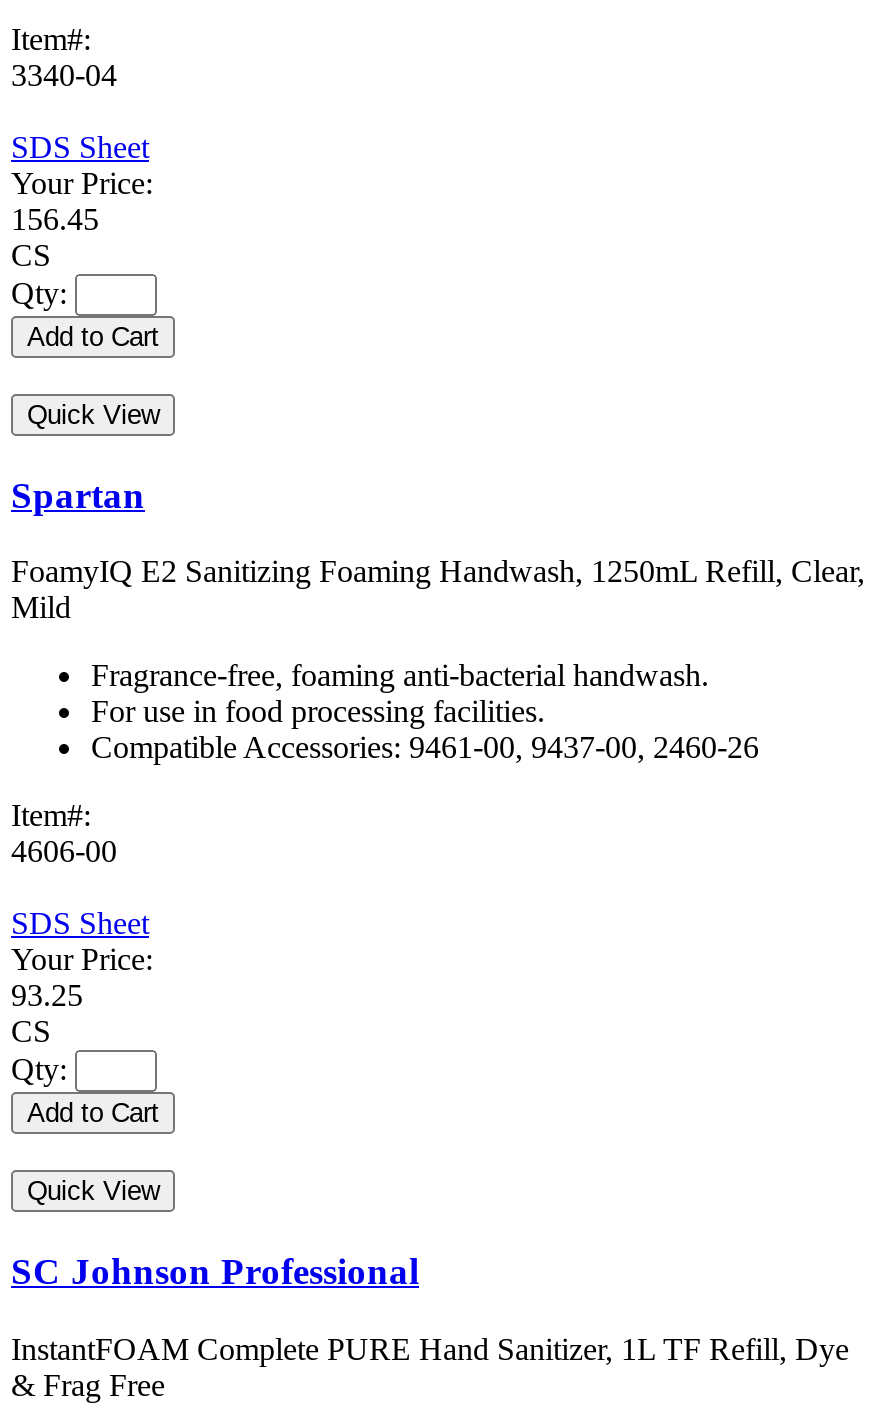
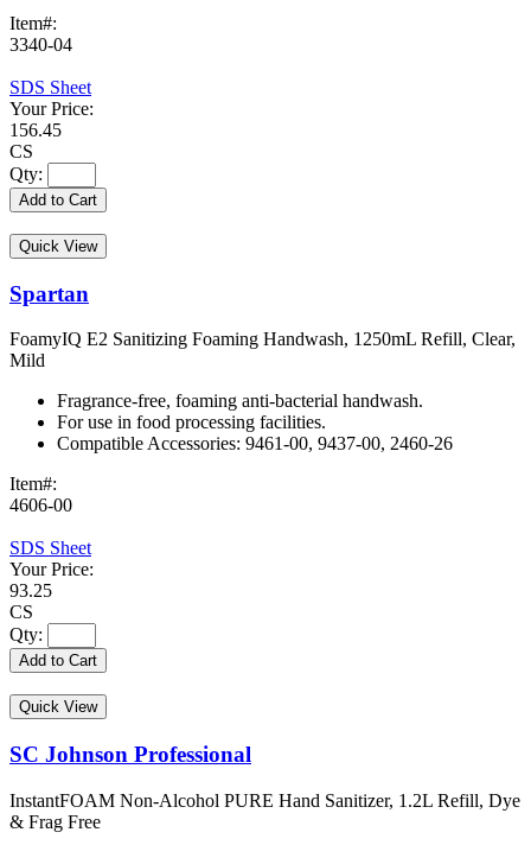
- InstantFOAM Complete PURE Hand Sanitizer, 1L TF Refill, Dye
+ InstantFOAM Non-Alcohol PURE Hand Sanitizer, 1.2L Refill, Dye
